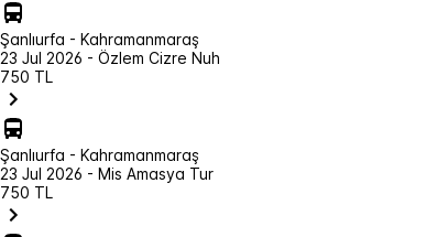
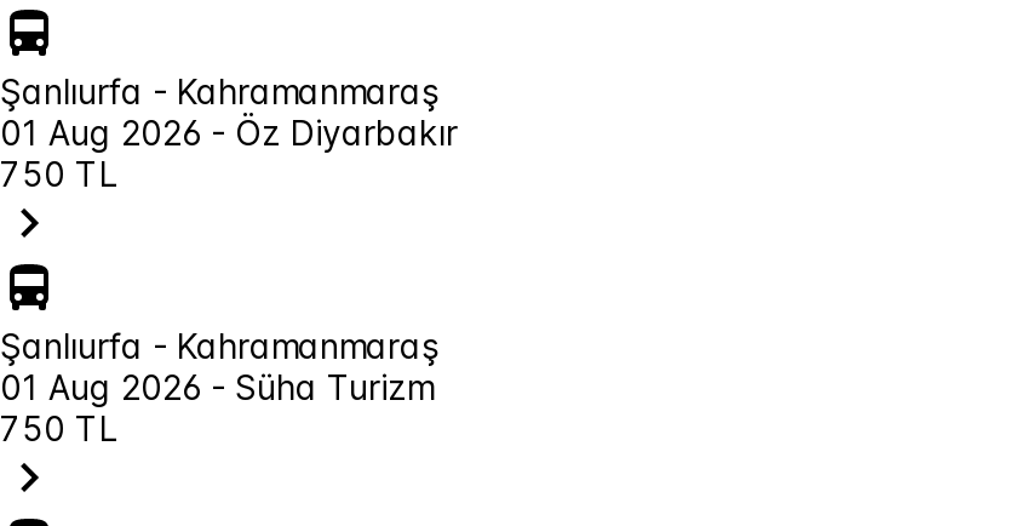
- 23 Jul 2026 - Özlem Cizre Nuh
+ 01 Aug 2026 - Öz Diyarbakır

- 23 Jul 2026 - Mis Amasya Tur
+ 01 Aug 2026 - Süha Turizm
